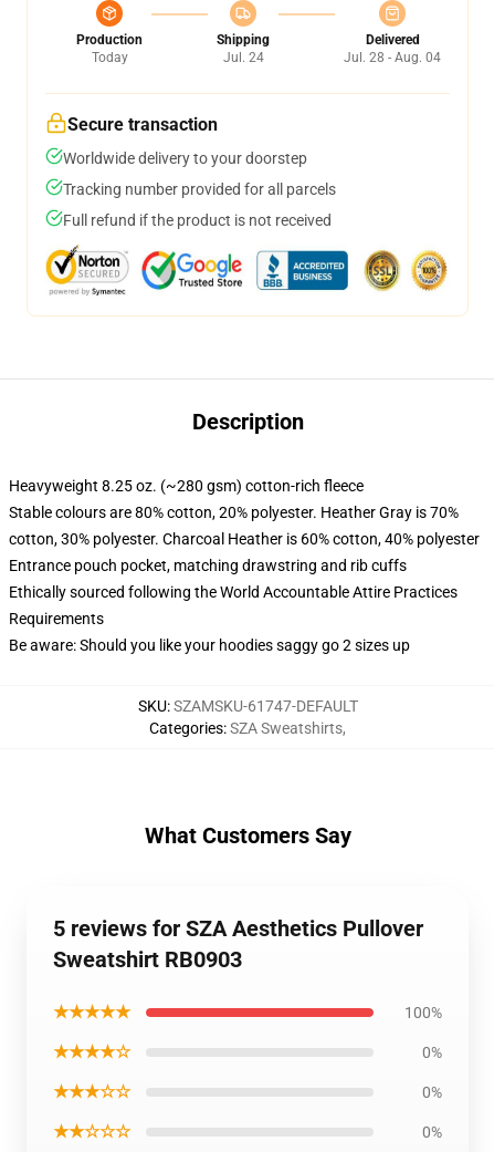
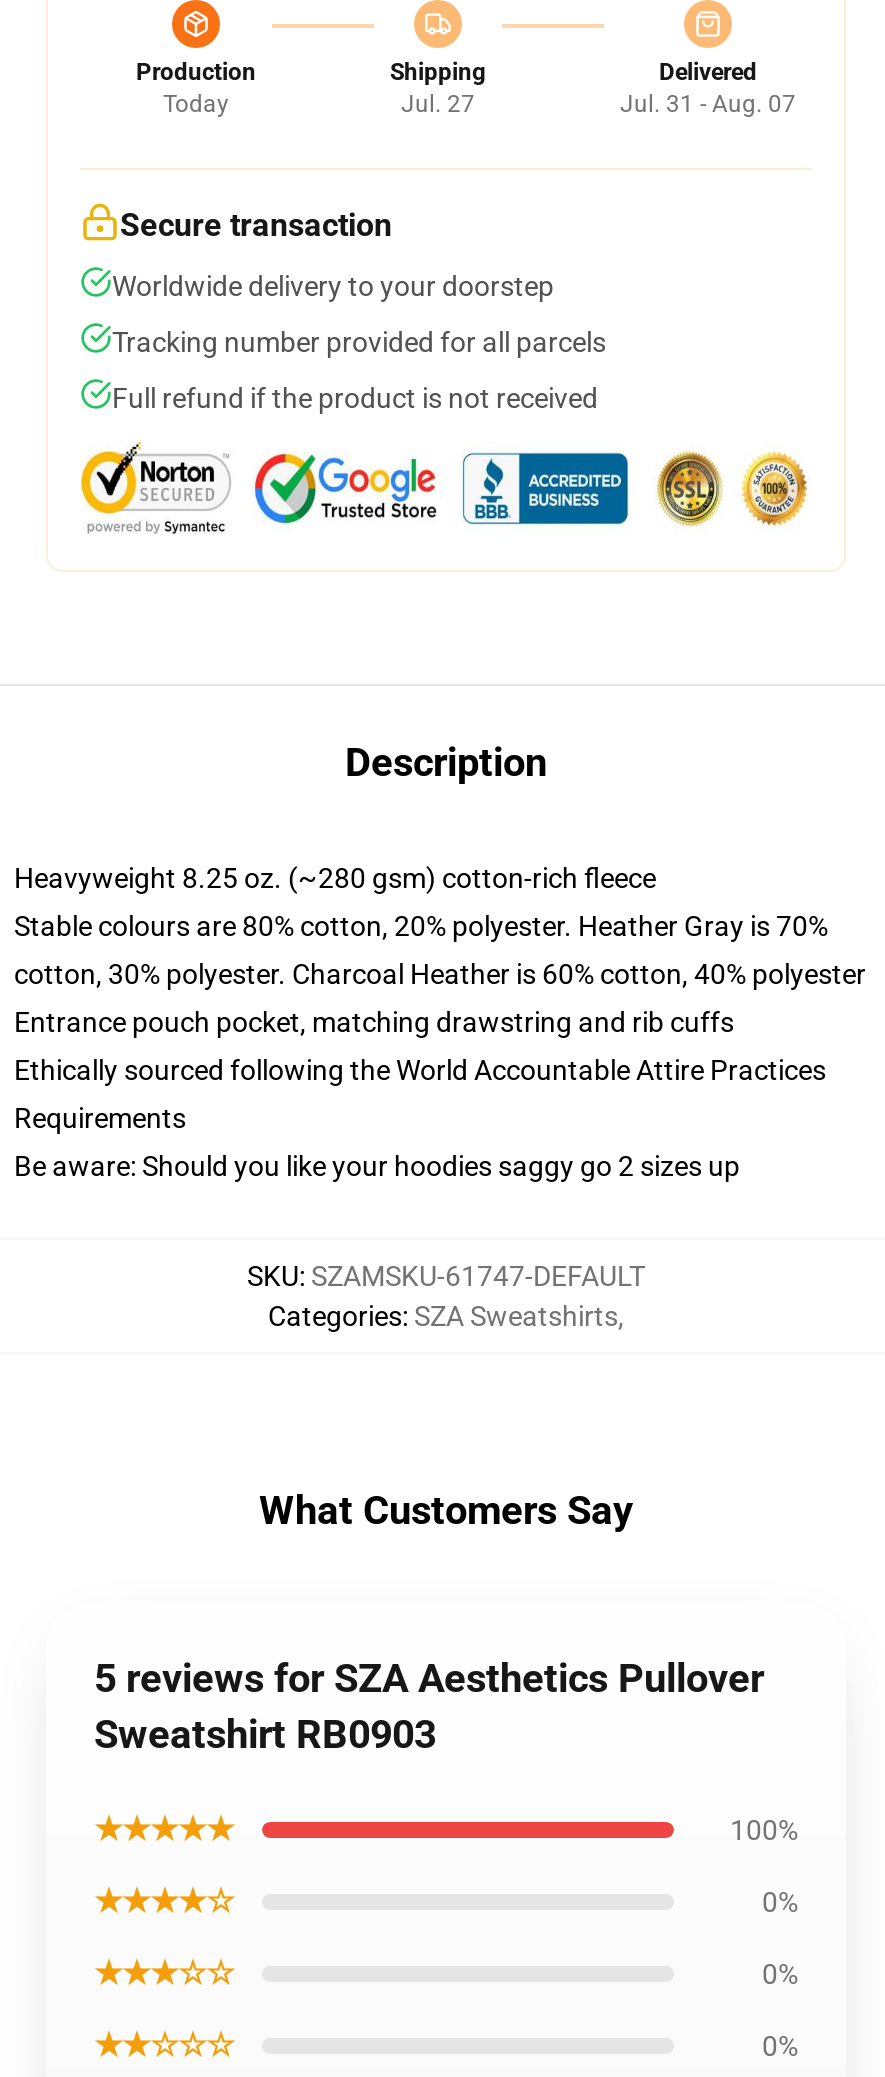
- Jul. 24
+ Jul. 27

- Jul. 28 - Aug. 04
+ Jul. 31 - Aug. 07
